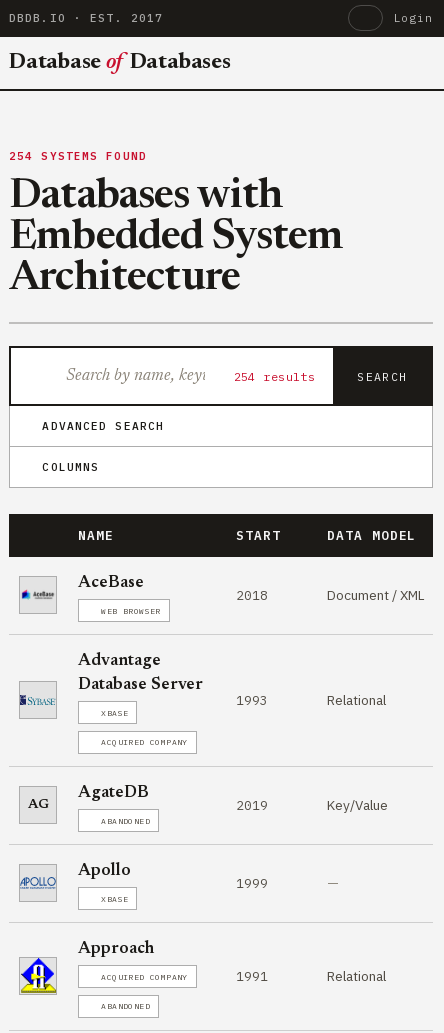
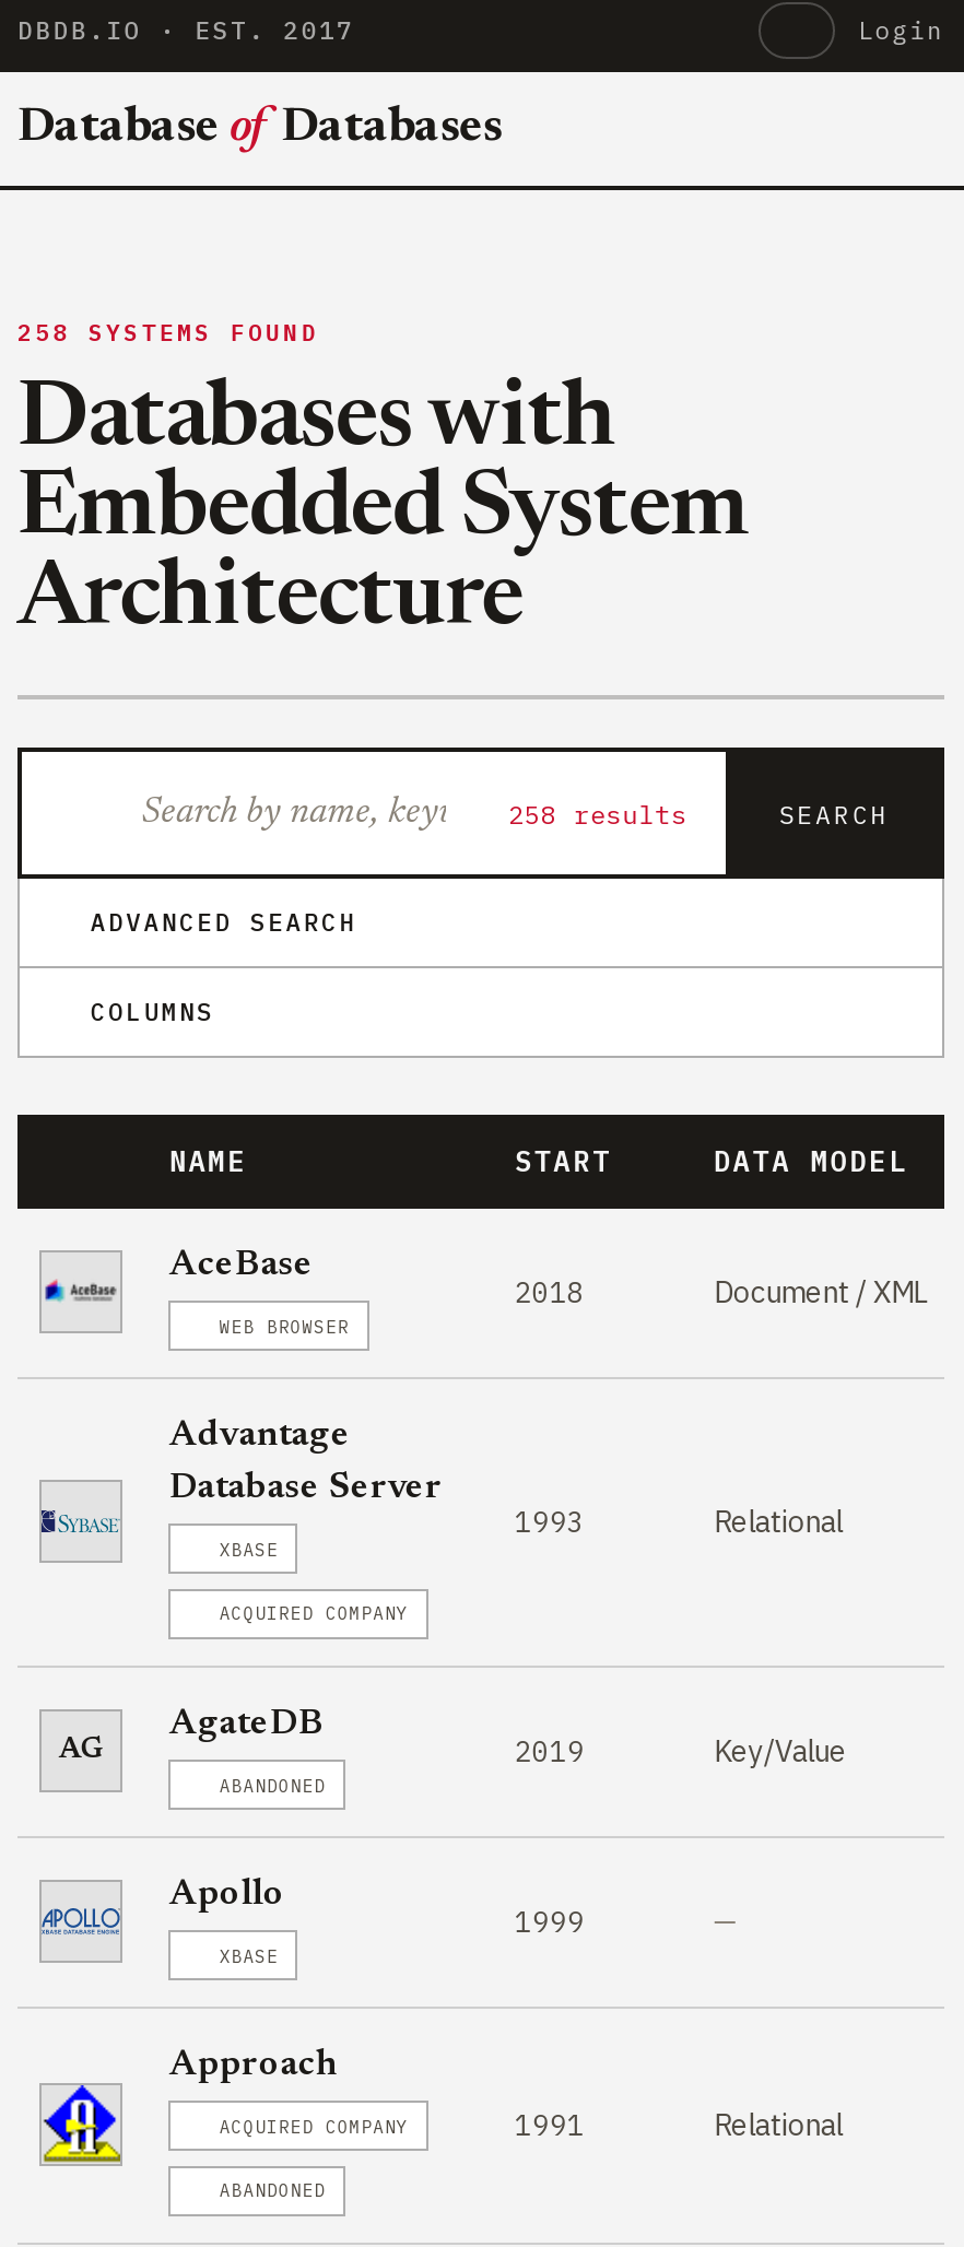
- 254 SYSTEMS FOUND
+ 258 SYSTEMS FOUND

- 254 results
+ 258 results
